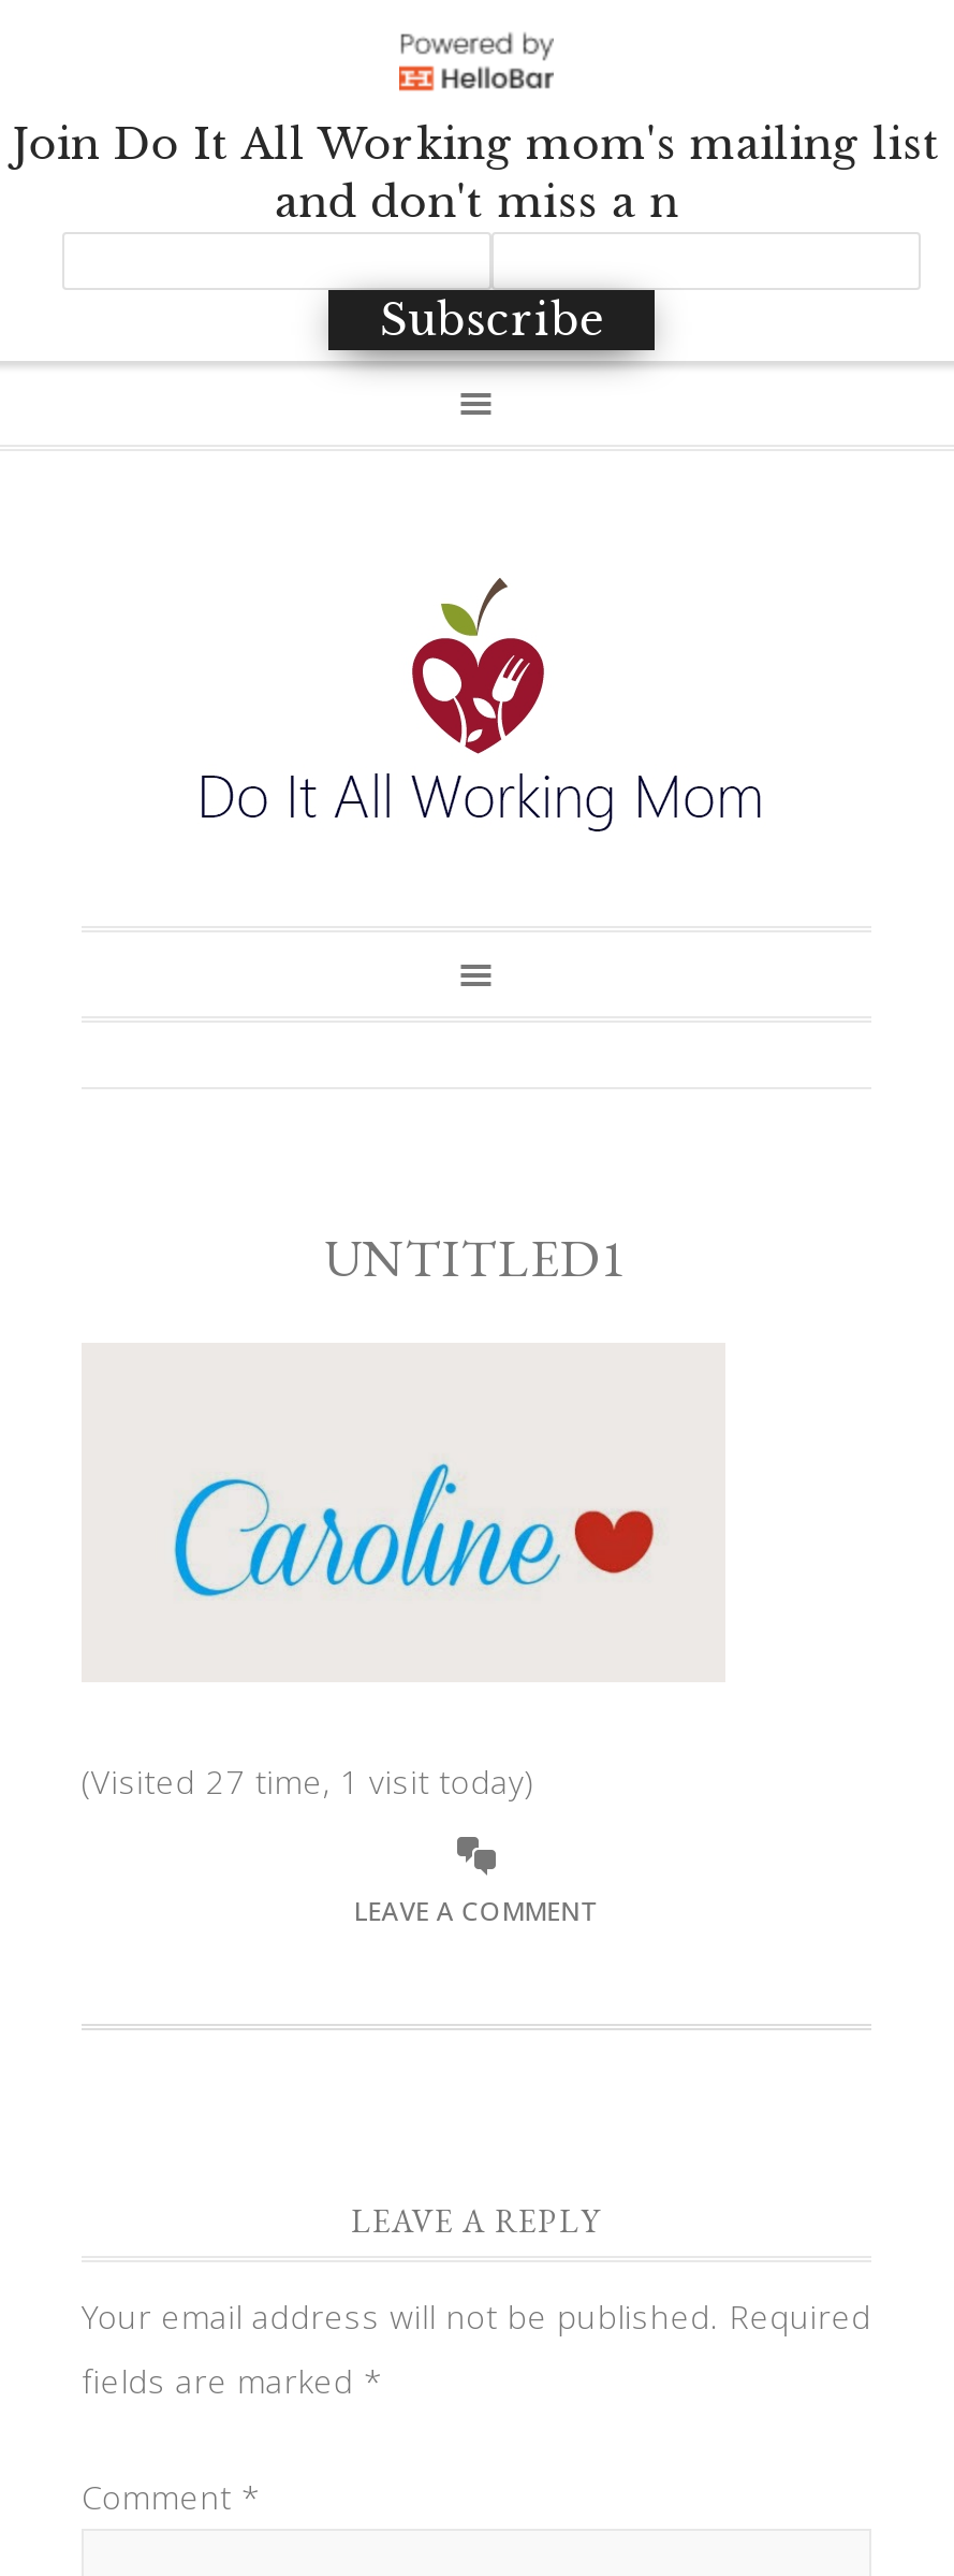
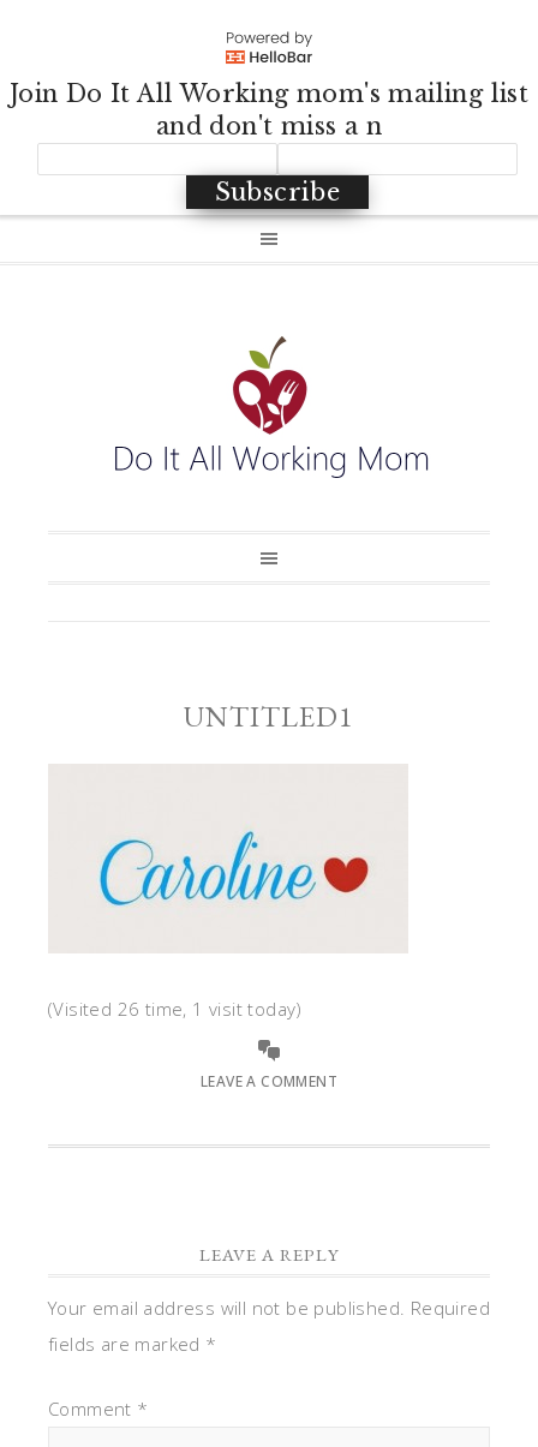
- (Visited 27 time, 1 visit today)
+ (Visited 26 time, 1 visit today)
